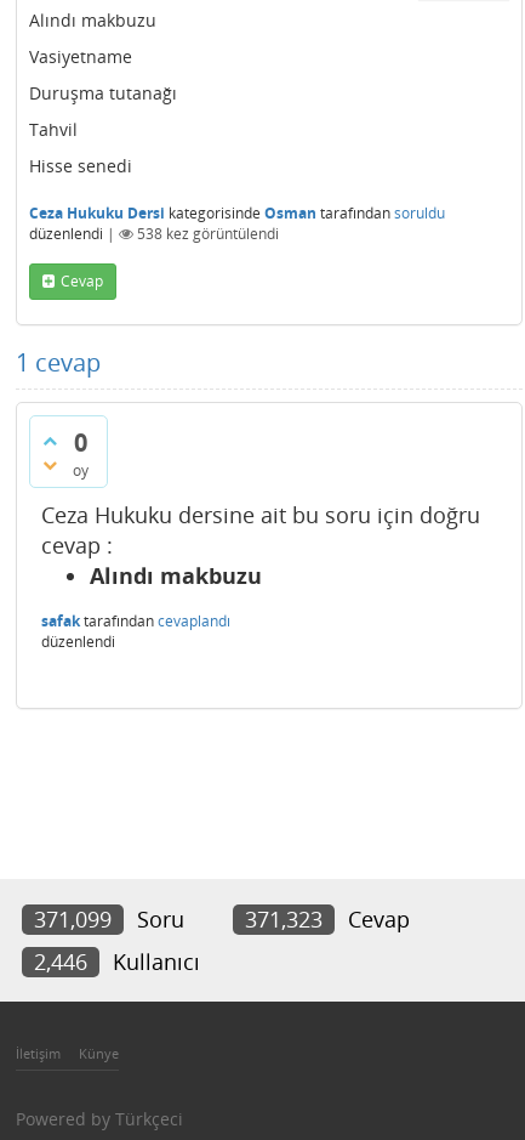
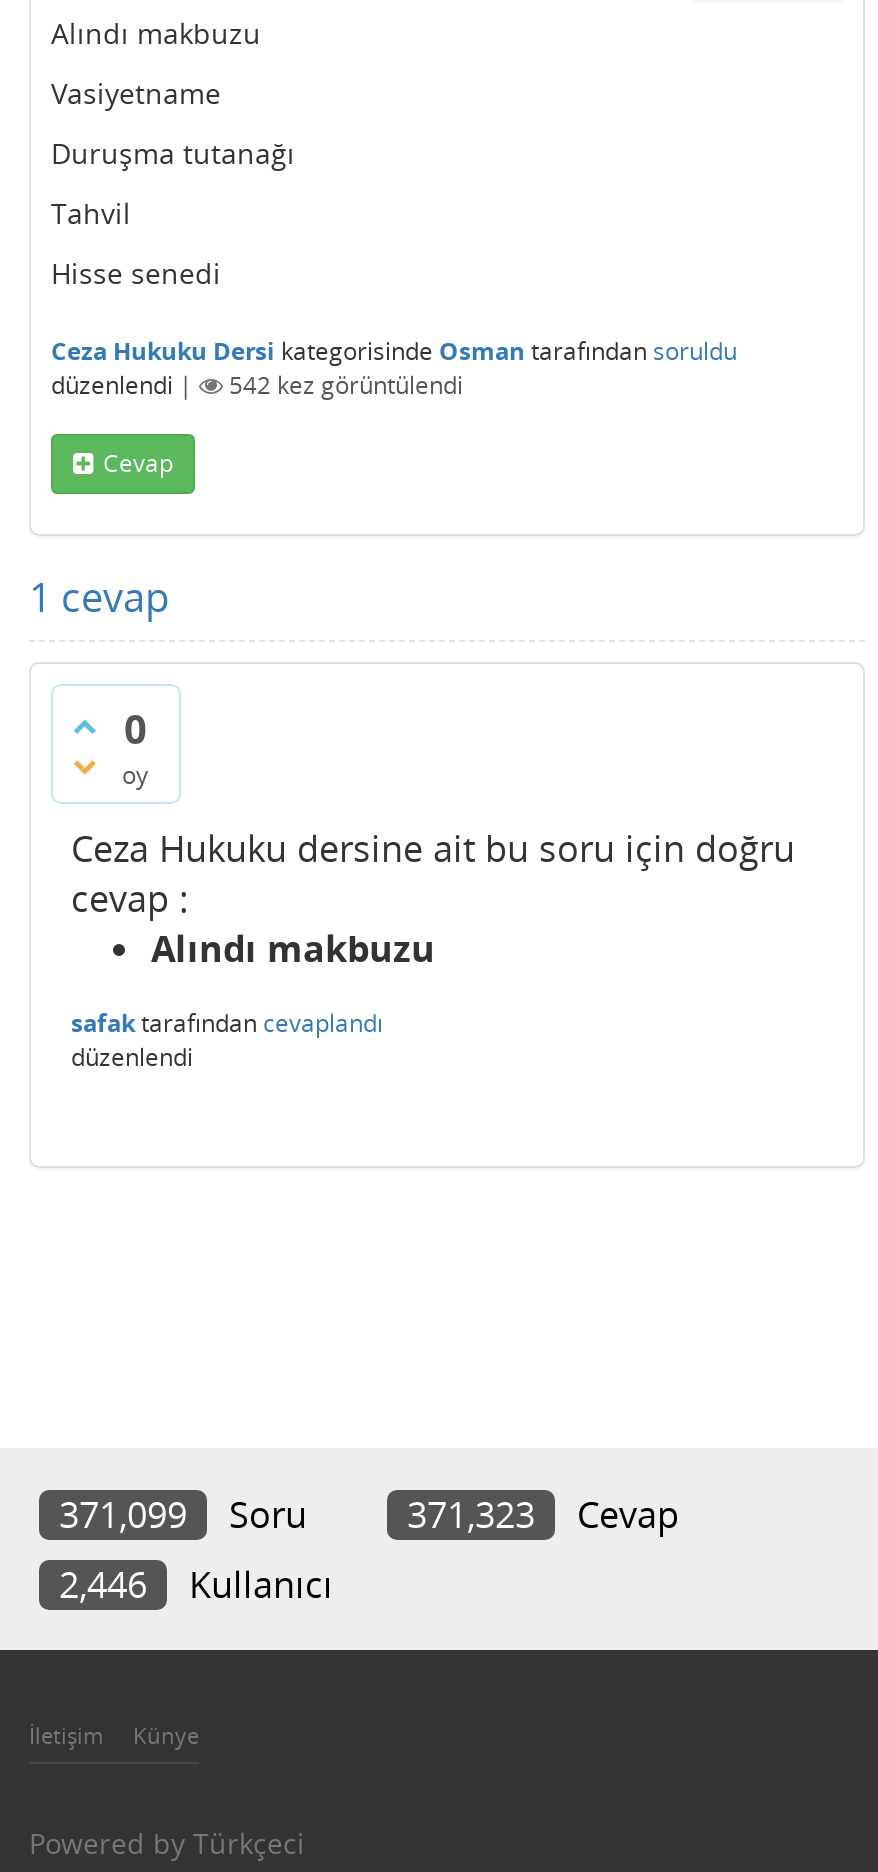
- 538 kez görüntülendi
+ 542 kez görüntülendi
